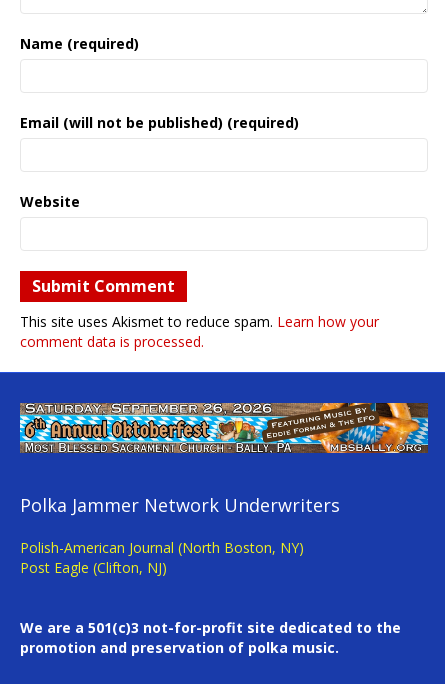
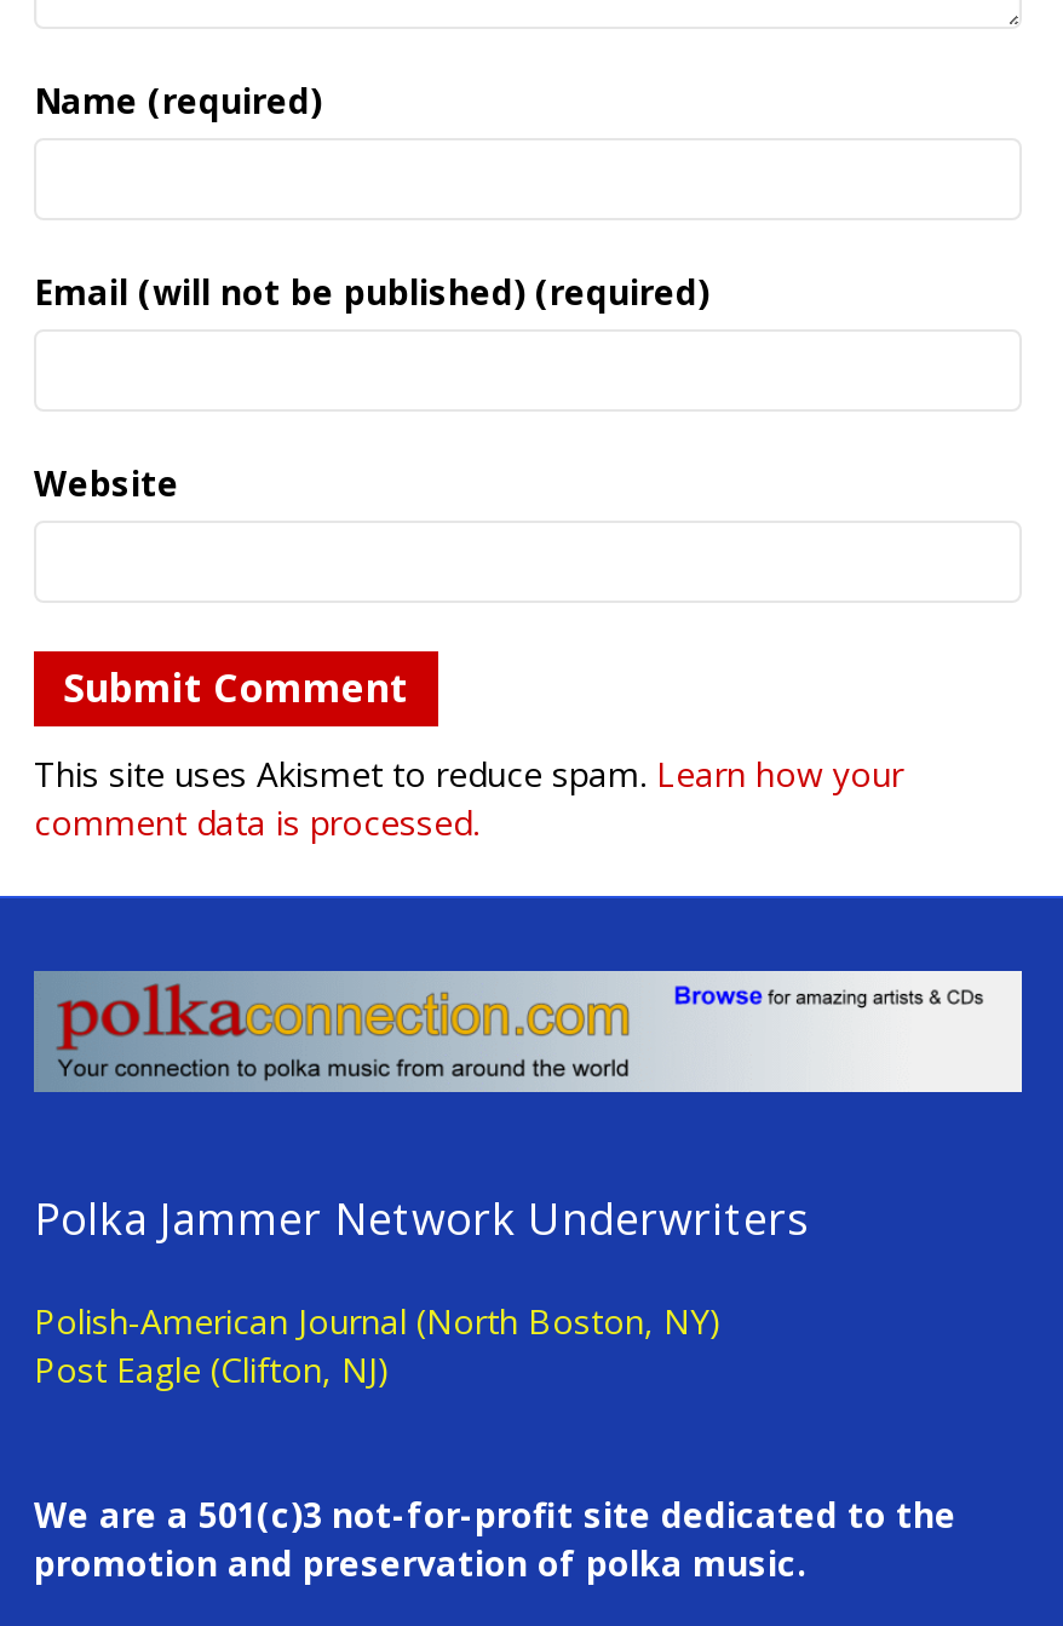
- [image]
+ [image]
